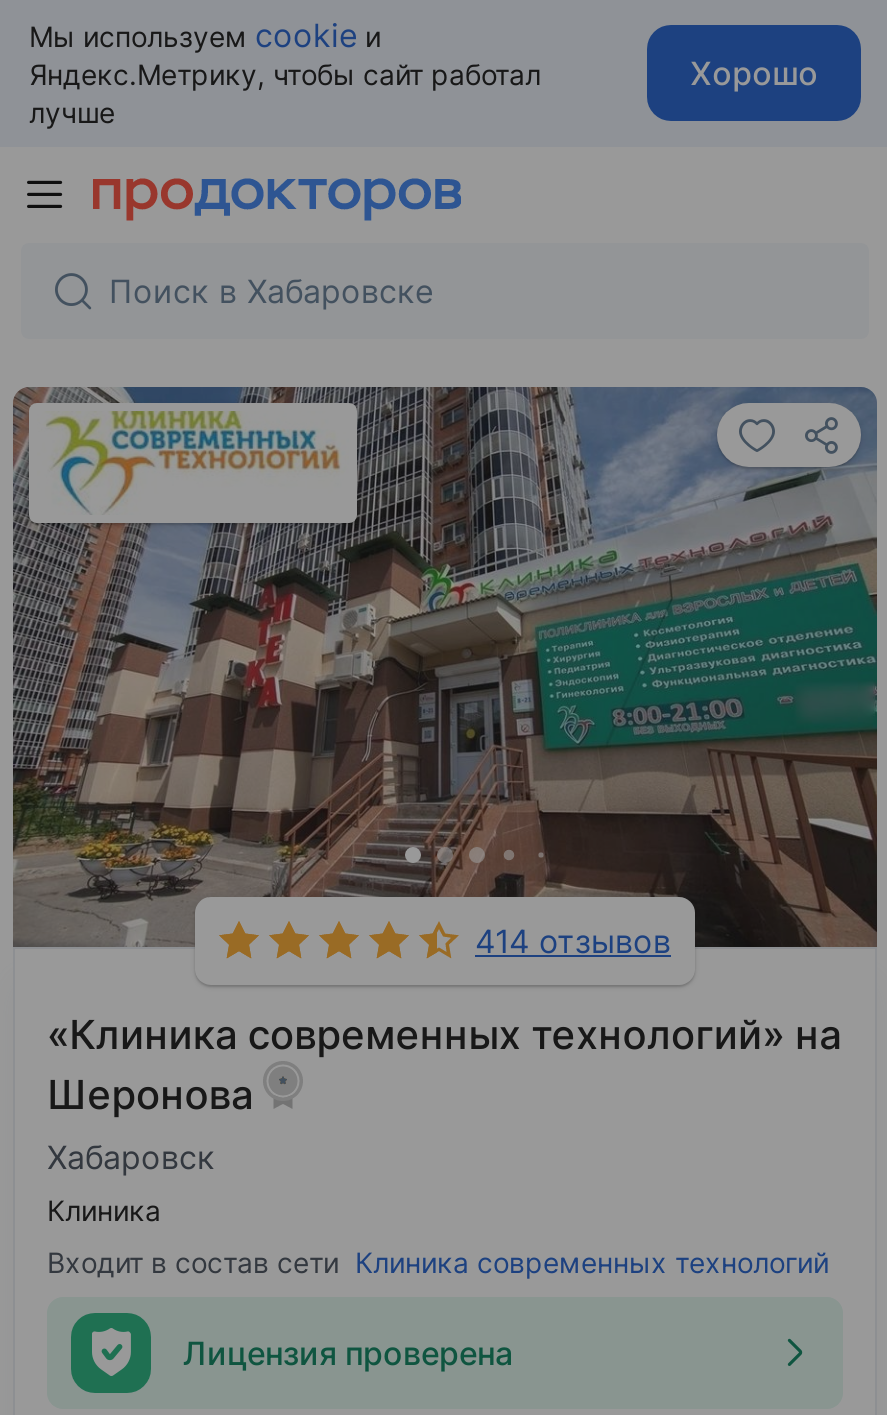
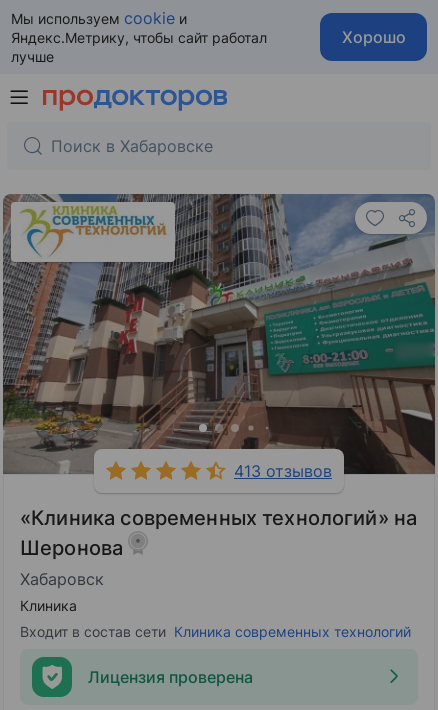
- 414 отзывов
+ 413 отзывов
